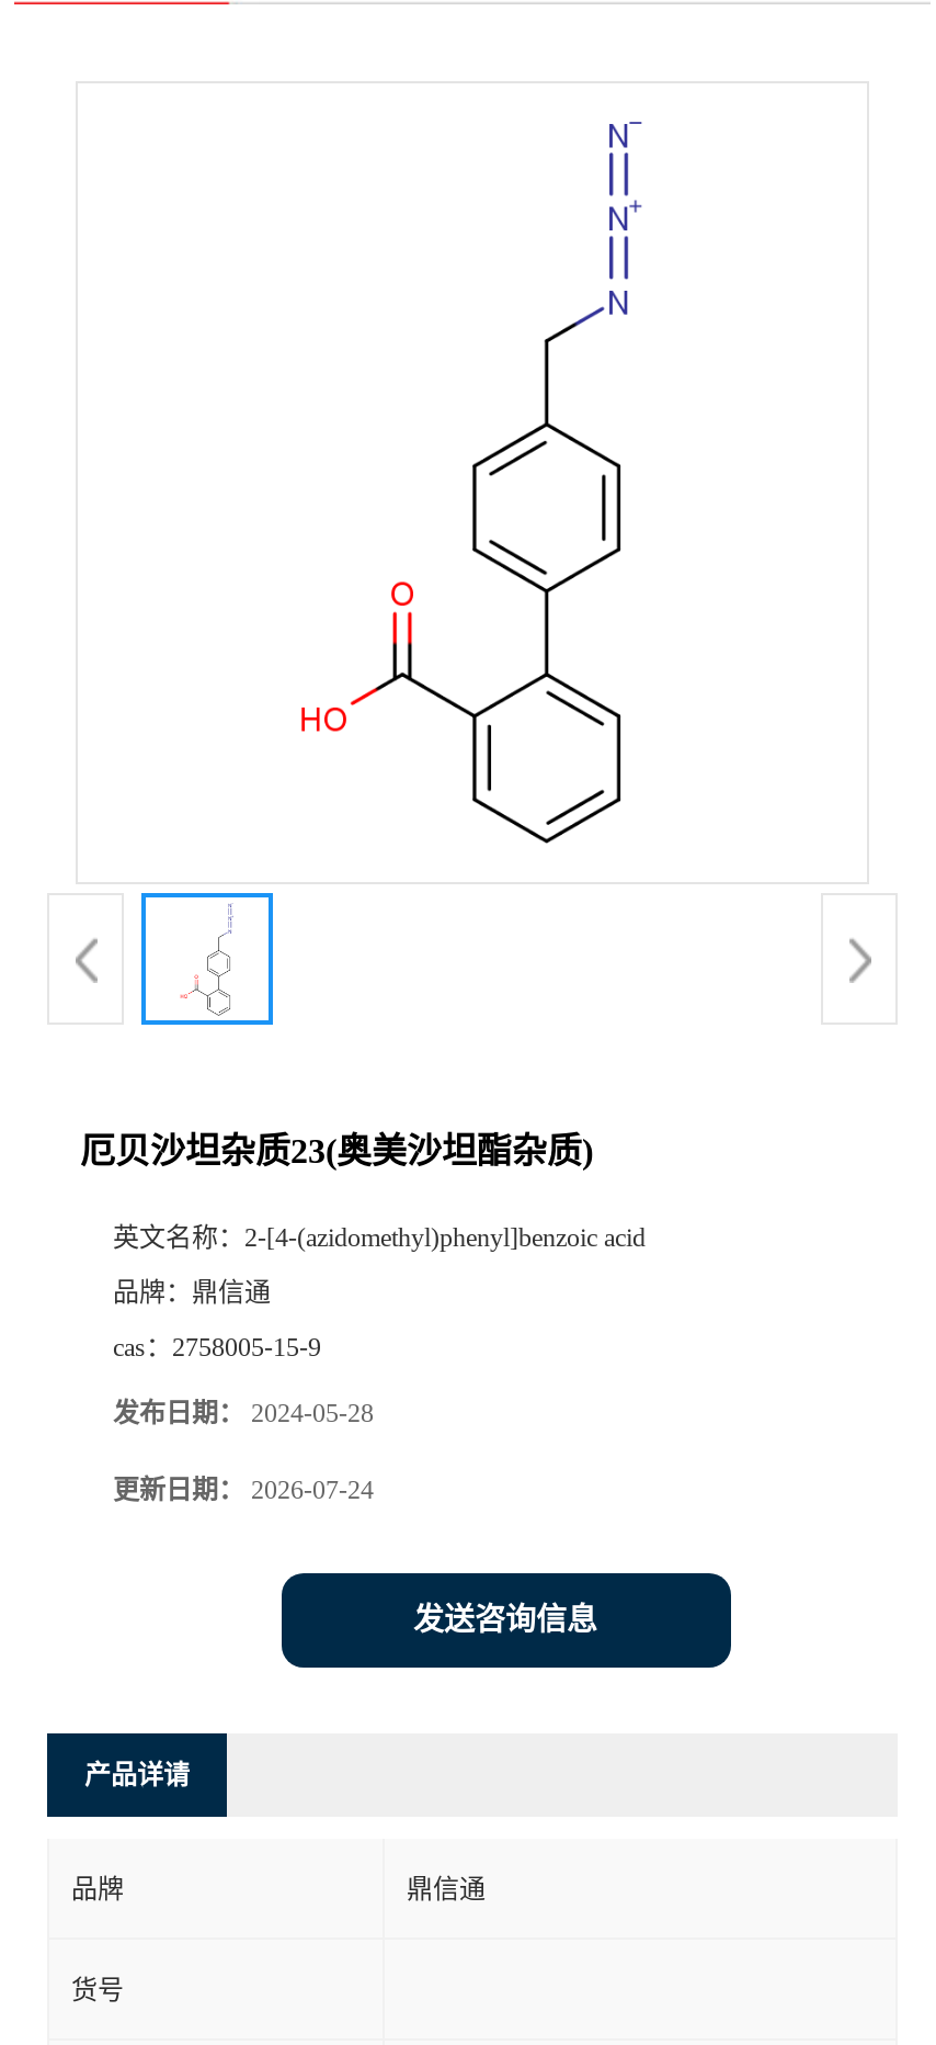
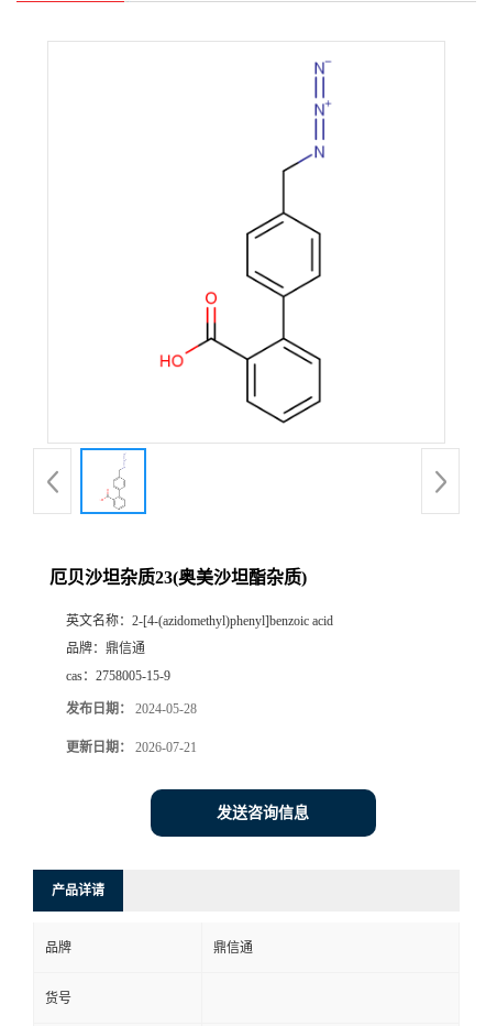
- 更新日期：2026-07-24
+ 更新日期：2026-07-21
